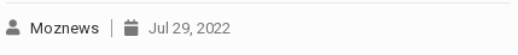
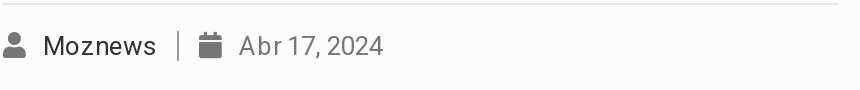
- Jul 29, 2022
+ Abr 17, 2024
